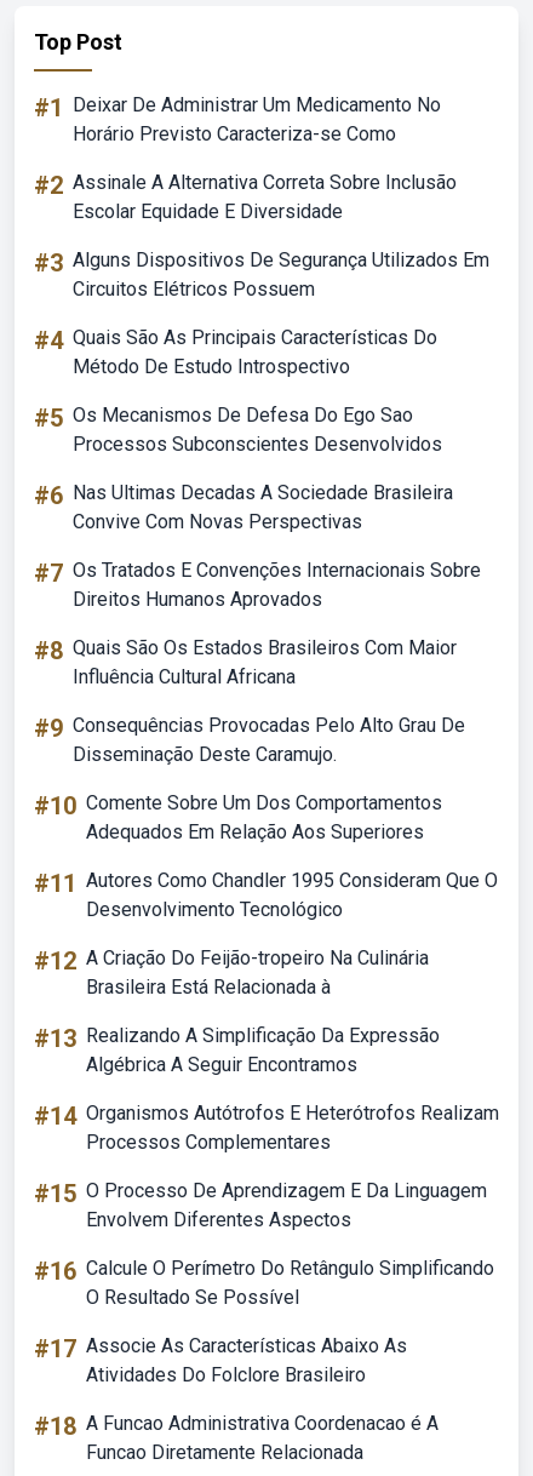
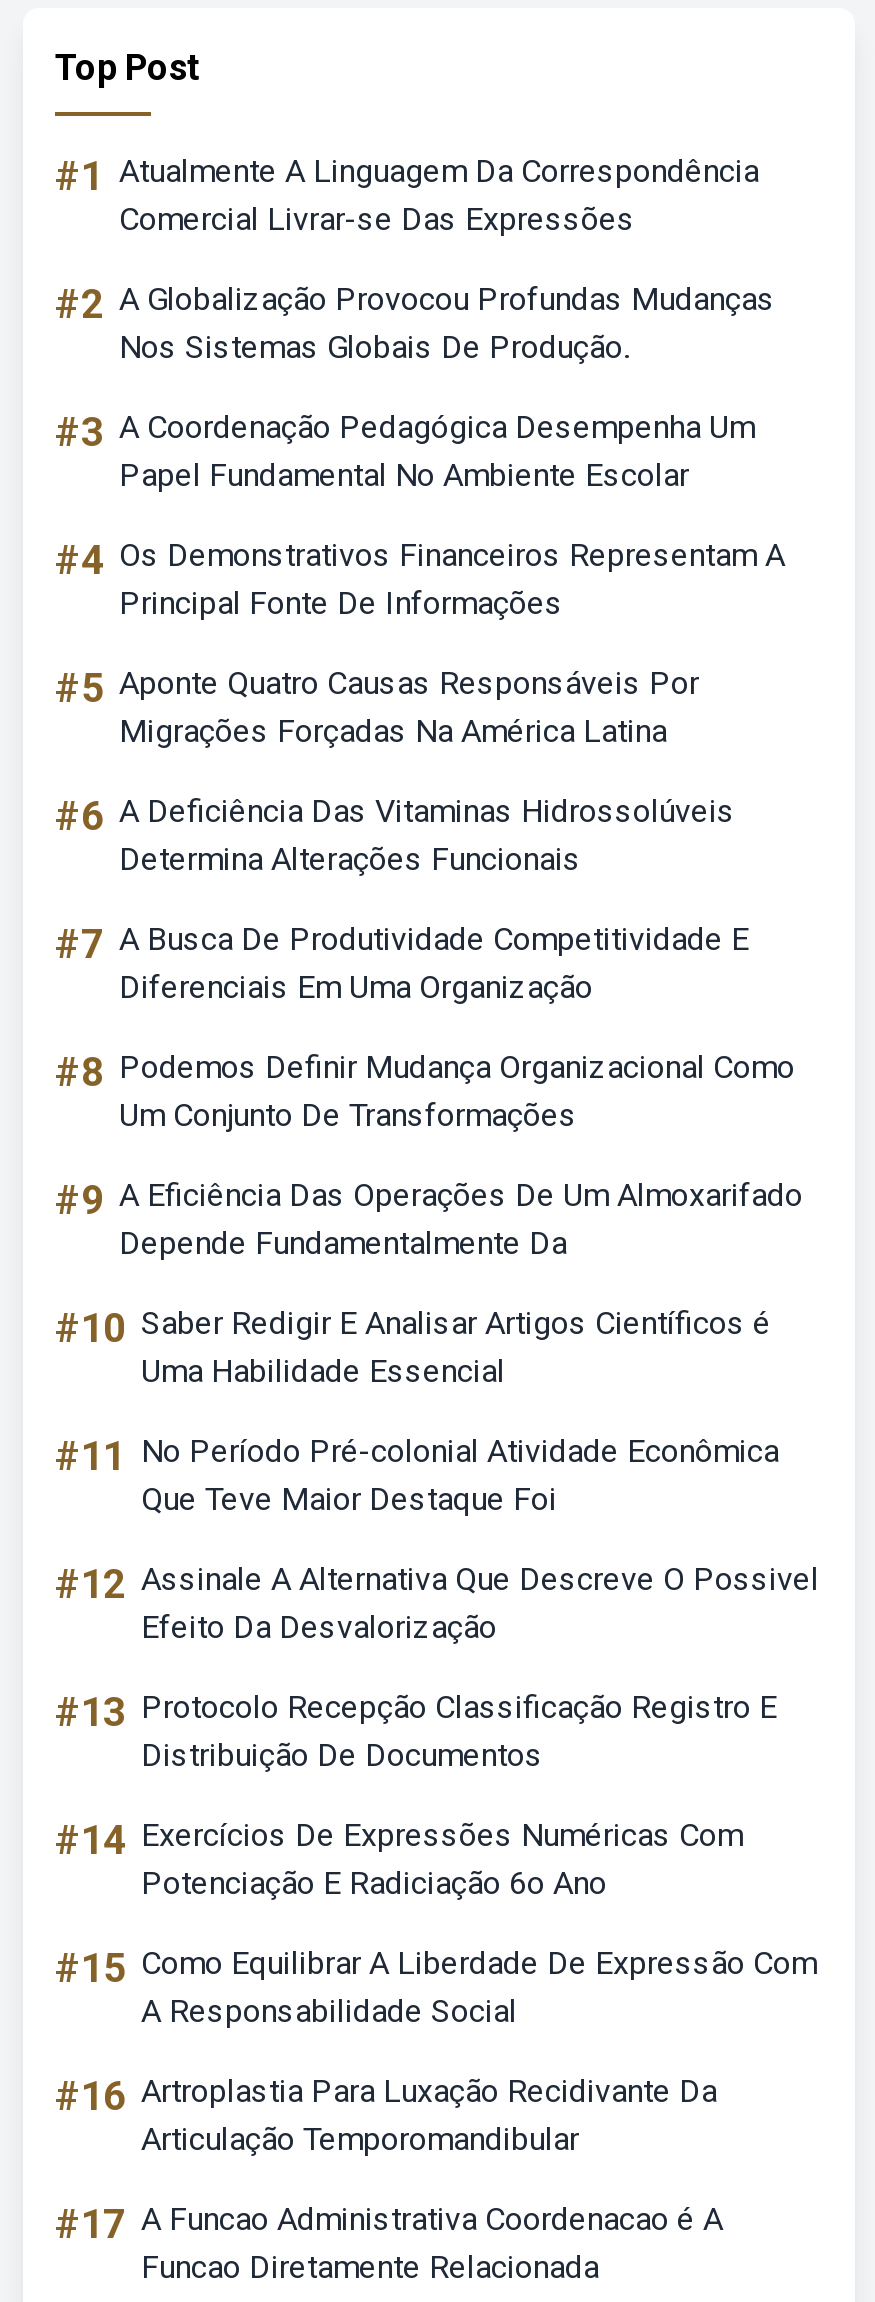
- #1 Deixar De Administrar Um Medicamento No
- Horário Previsto Caracteriza-se Como
- #2 Assinale A Alternativa Correta Sobre Inclusão
- Escolar Equidade E Diversidade
- #3 Alguns Dispositivos De Segurança Utilizados Em
- Circuitos Elétricos Possuem
- #4 Quais São As Principais Características Do
- Método De Estudo Introspectivo
- #5 Os Mecanismos De Defesa Do Ego Sao
- Processos Subconscientes Desenvolvidos
- #6 Nas Ultimas Decadas A Sociedade Brasileira
- Convive Com Novas Perspectivas
- #7 Os Tratados E Convenções Internacionais Sobre
- Direitos Humanos Aprovados
- #8 Quais São Os Estados Brasileiros Com Maior
- Influência Cultural Africana
- #9 Consequências Provocadas Pelo Alto Grau De
- Disseminação Deste Caramujo.
- #10 Comente Sobre Um Dos Comportamentos
- Adequados Em Relação Aos Superiores
- #11 Autores Como Chandler 1995 Consideram Que O
- Desenvolvimento Tecnológico
- #12 A Criação Do Feijão-tropeiro Na Culinária
- Brasileira Está Relacionada à
- #13 Realizando A Simplificação Da Expressão
- Algébrica A Seguir Encontramos
- #14 Organismos Autótrofos E Heterótrofos Realizam
- Processos Complementares
- #15 O Processo De Aprendizagem E Da Linguagem
- Envolvem Diferentes Aspectos
- #16 Calcule O Perímetro Do Retângulo Simplificando
- O Resultado Se Possível
- #17 Associe As Características Abaixo As
- Atividades Do Folclore Brasileiro
- #18 A Funcao Administrativa Coordenacao é A
+ #1 Atualmente A Linguagem Da Correspondência
+ Comercial Livrar-se Das Expressões
+ #2 A Globalização Provocou Profundas Mudanças
+ Nos Sistemas Globais De Produção.
+ #3 A Coordenação Pedagógica Desempenha Um
+ Papel Fundamental No Ambiente Escolar
+ #4 Os Demonstrativos Financeiros Representam A
+ Principal Fonte De Informações
+ #5 Aponte Quatro Causas Responsáveis Por
+ Migrações Forçadas Na América Latina
+ #6 A Deficiência Das Vitaminas Hidrossolúveis
+ Determina Alterações Funcionais
+ #7 A Busca De Produtividade Competitividade E
+ Diferenciais Em Uma Organização
+ #8 Podemos Definir Mudança Organizacional Como
+ Um Conjunto De Transformações
+ #9 A Eficiência Das Operações De Um Almoxarifado
+ Depende Fundamentalmente Da
+ #10 Saber Redigir E Analisar Artigos Científicos é
+ Uma Habilidade Essencial
+ #11 No Período Pré-colonial Atividade Econômica
+ Que Teve Maior Destaque Foi
+ #12 Assinale A Alternativa Que Descreve O Possivel
+ Efeito Da Desvalorização
+ #13 Protocolo Recepção Classificação Registro E
+ Distribuição De Documentos
+ #14 Exercícios De Expressões Numéricas Com
+ Potenciação E Radiciação 6o Ano
+ #15 Como Equilibrar A Liberdade De Expressão Com
+ A Responsabilidade Social
+ #16 Artroplastia Para Luxação Recidivante Da
+ Articulação Temporomandibular
+ #17 A Funcao Administrativa Coordenacao é A
